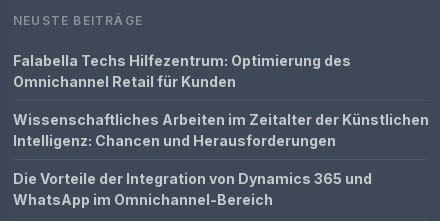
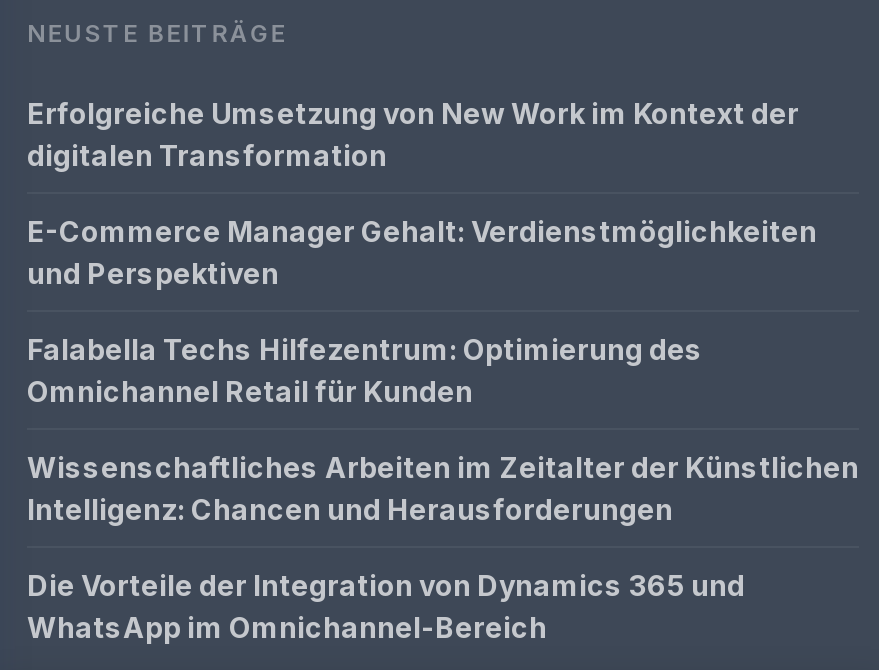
+ Erfolgreiche Umsetzung von New Work im Kontext der
+ digitalen Transformation
+ E-Commerce Manager Gehalt: Verdienstmöglichkeiten
+ und Perspektiven
